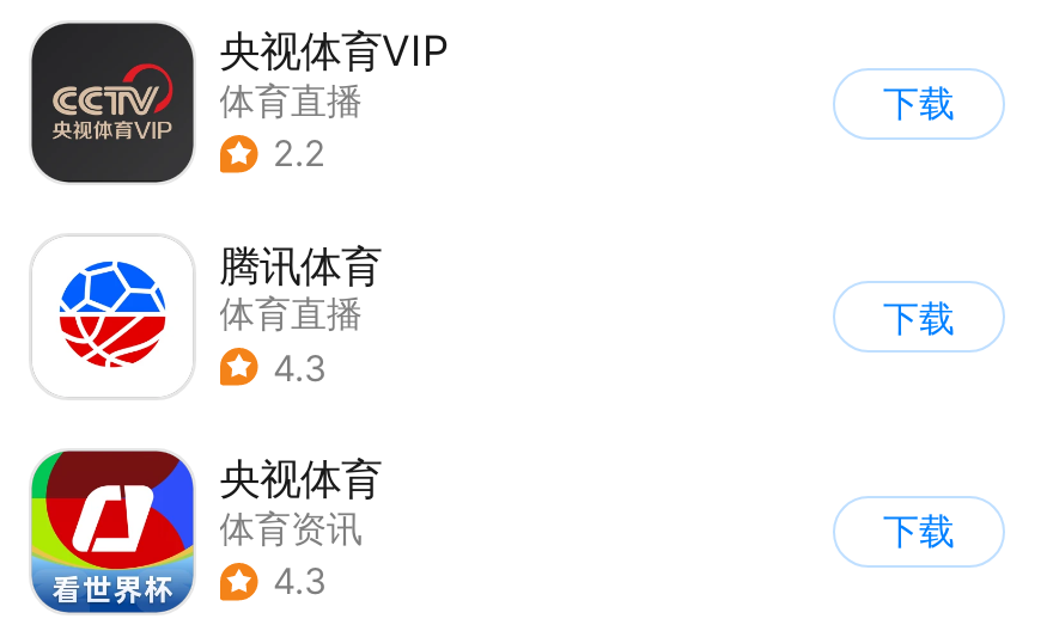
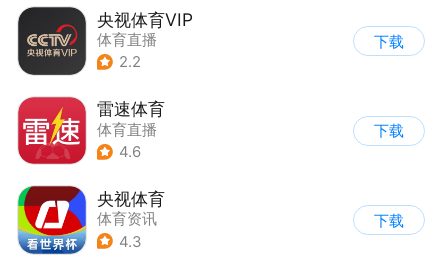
- [image]
- 腾讯体育
+ [image]
+ 雷速体育

- 4.3
+ 4.6
